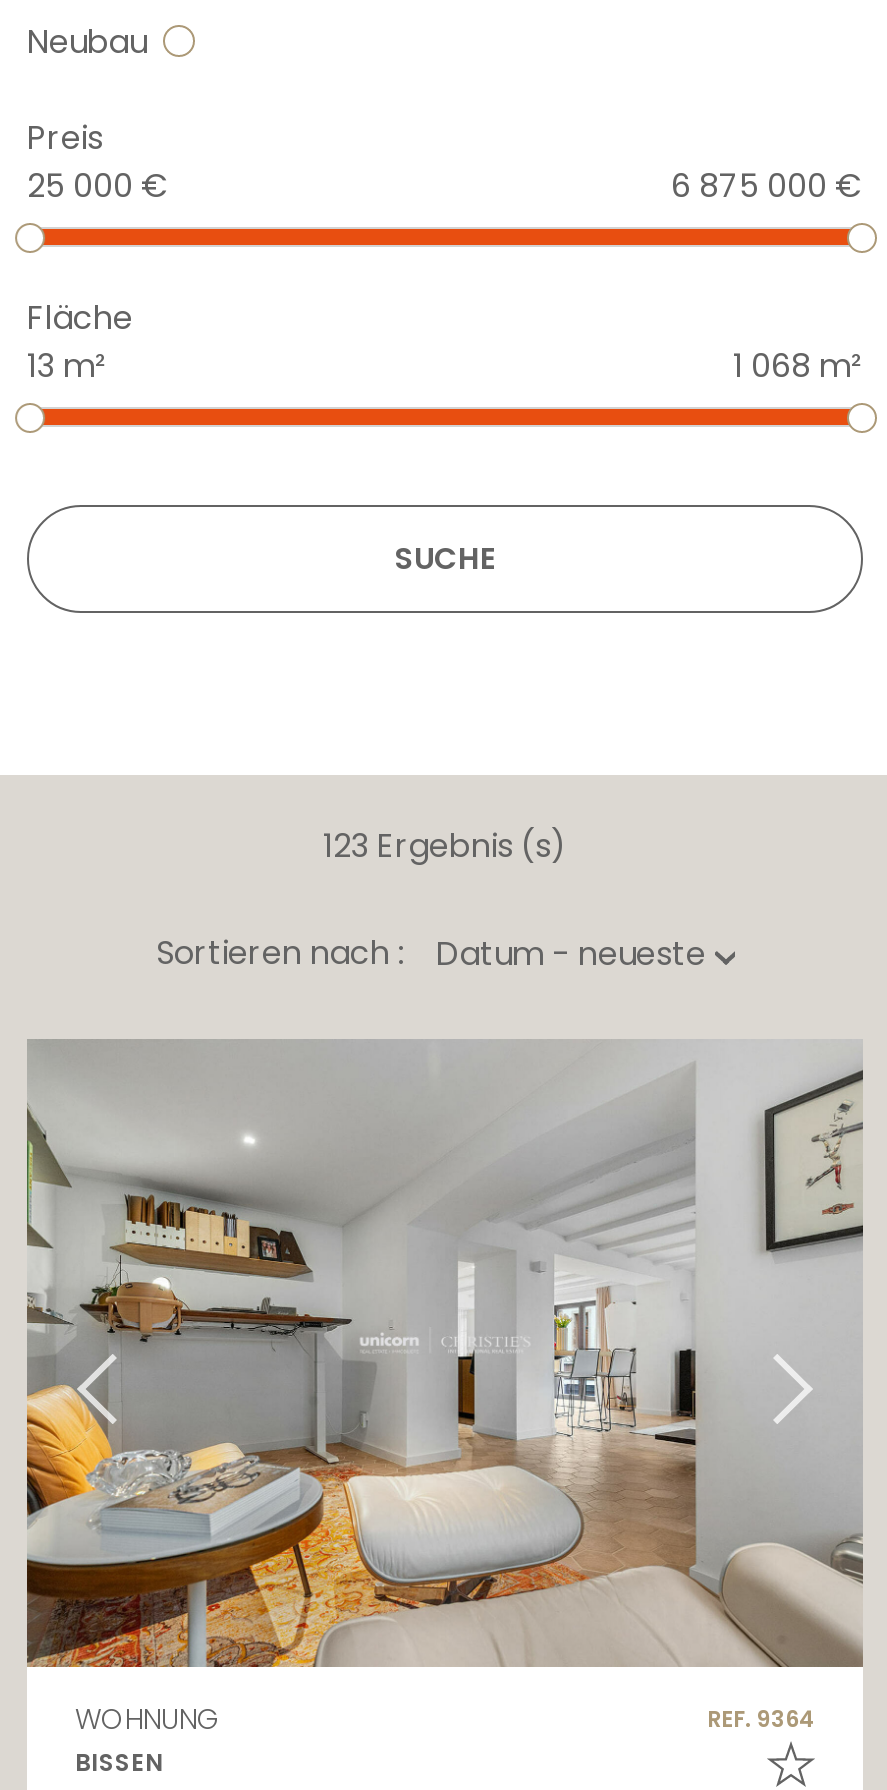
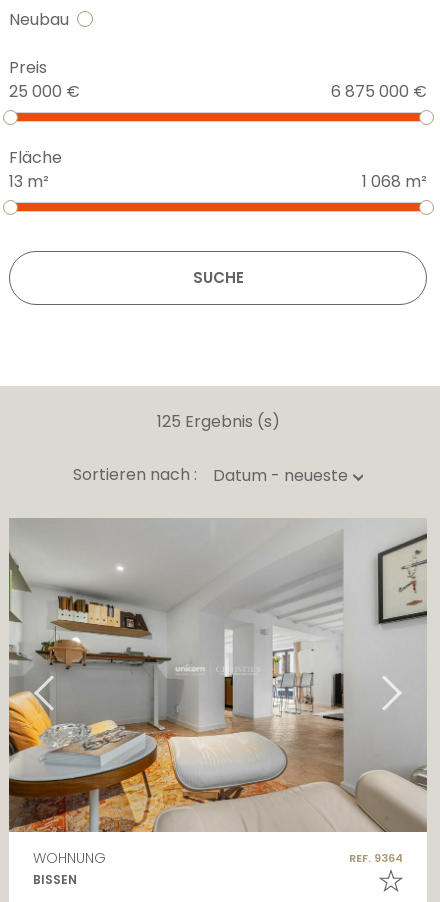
- 123 Ergebnis (s)
+ 125 Ergebnis (s)
